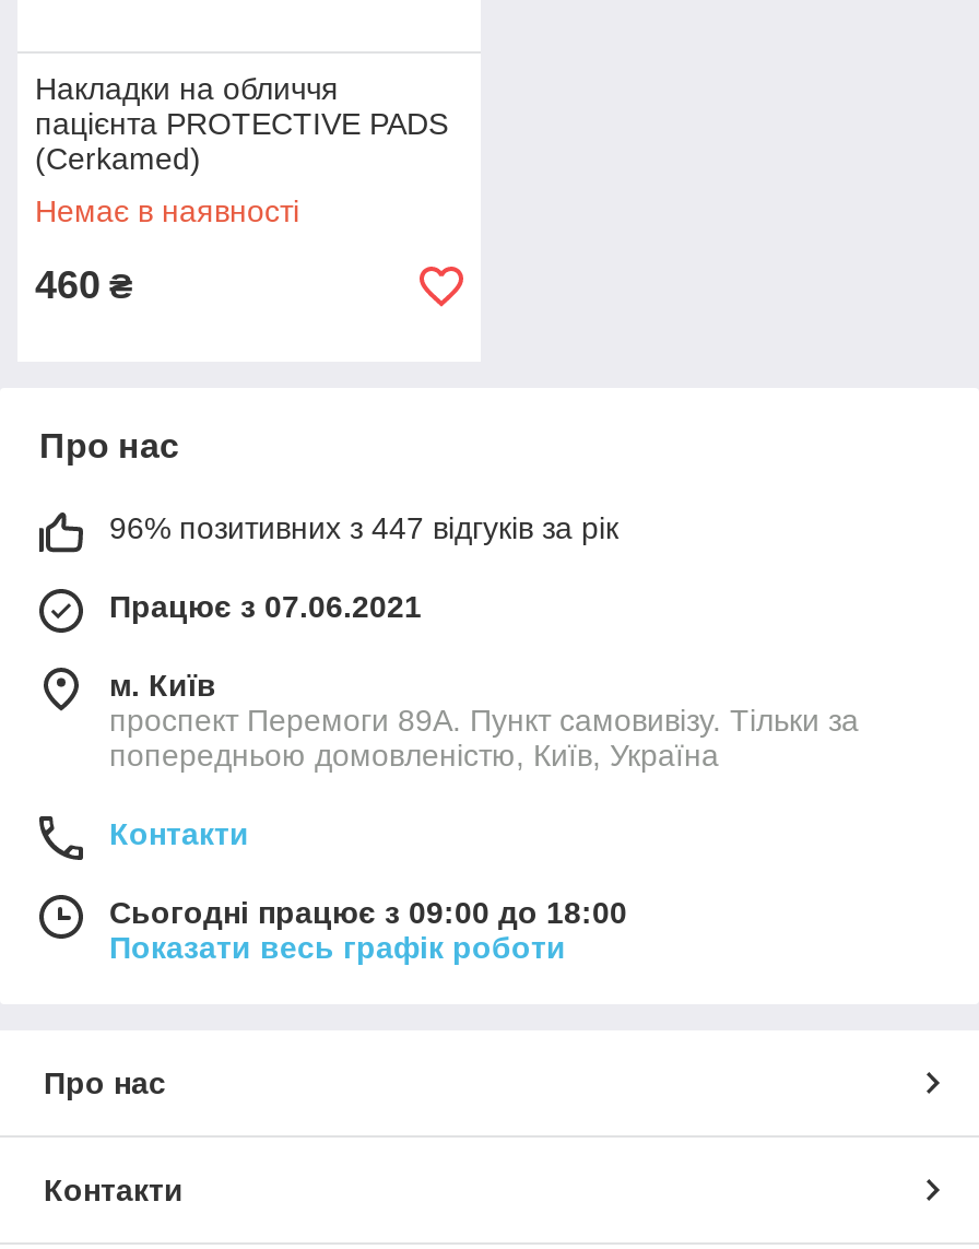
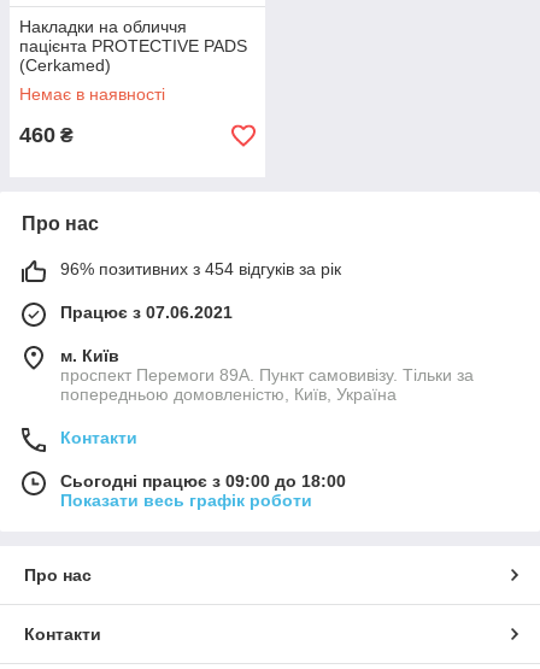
- 96% позитивних з 447 відгуків за рік
+ 96% позитивних з 454 відгуків за рік
